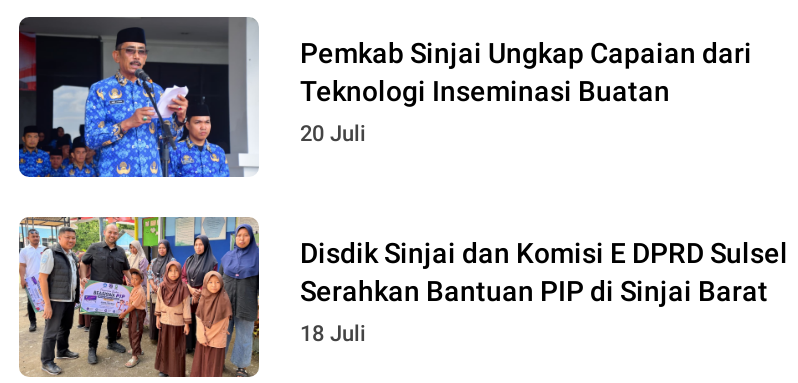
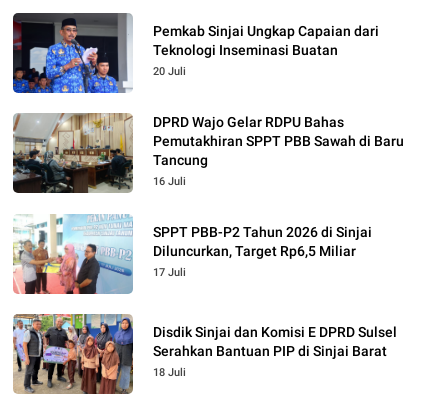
+ [image]
+ DPRD Wajo Gelar RDPU Bahas
+ Pemutakhiran SPPT PBB Sawah di Baru
+ Tancung
+ 16 Juli
+ SPPT PBB-P2 Tahun 2026 di Sinjai
+ Diluncurkan, Target Rp6,5 Miliar
+ 17 Juli

+ [image]
